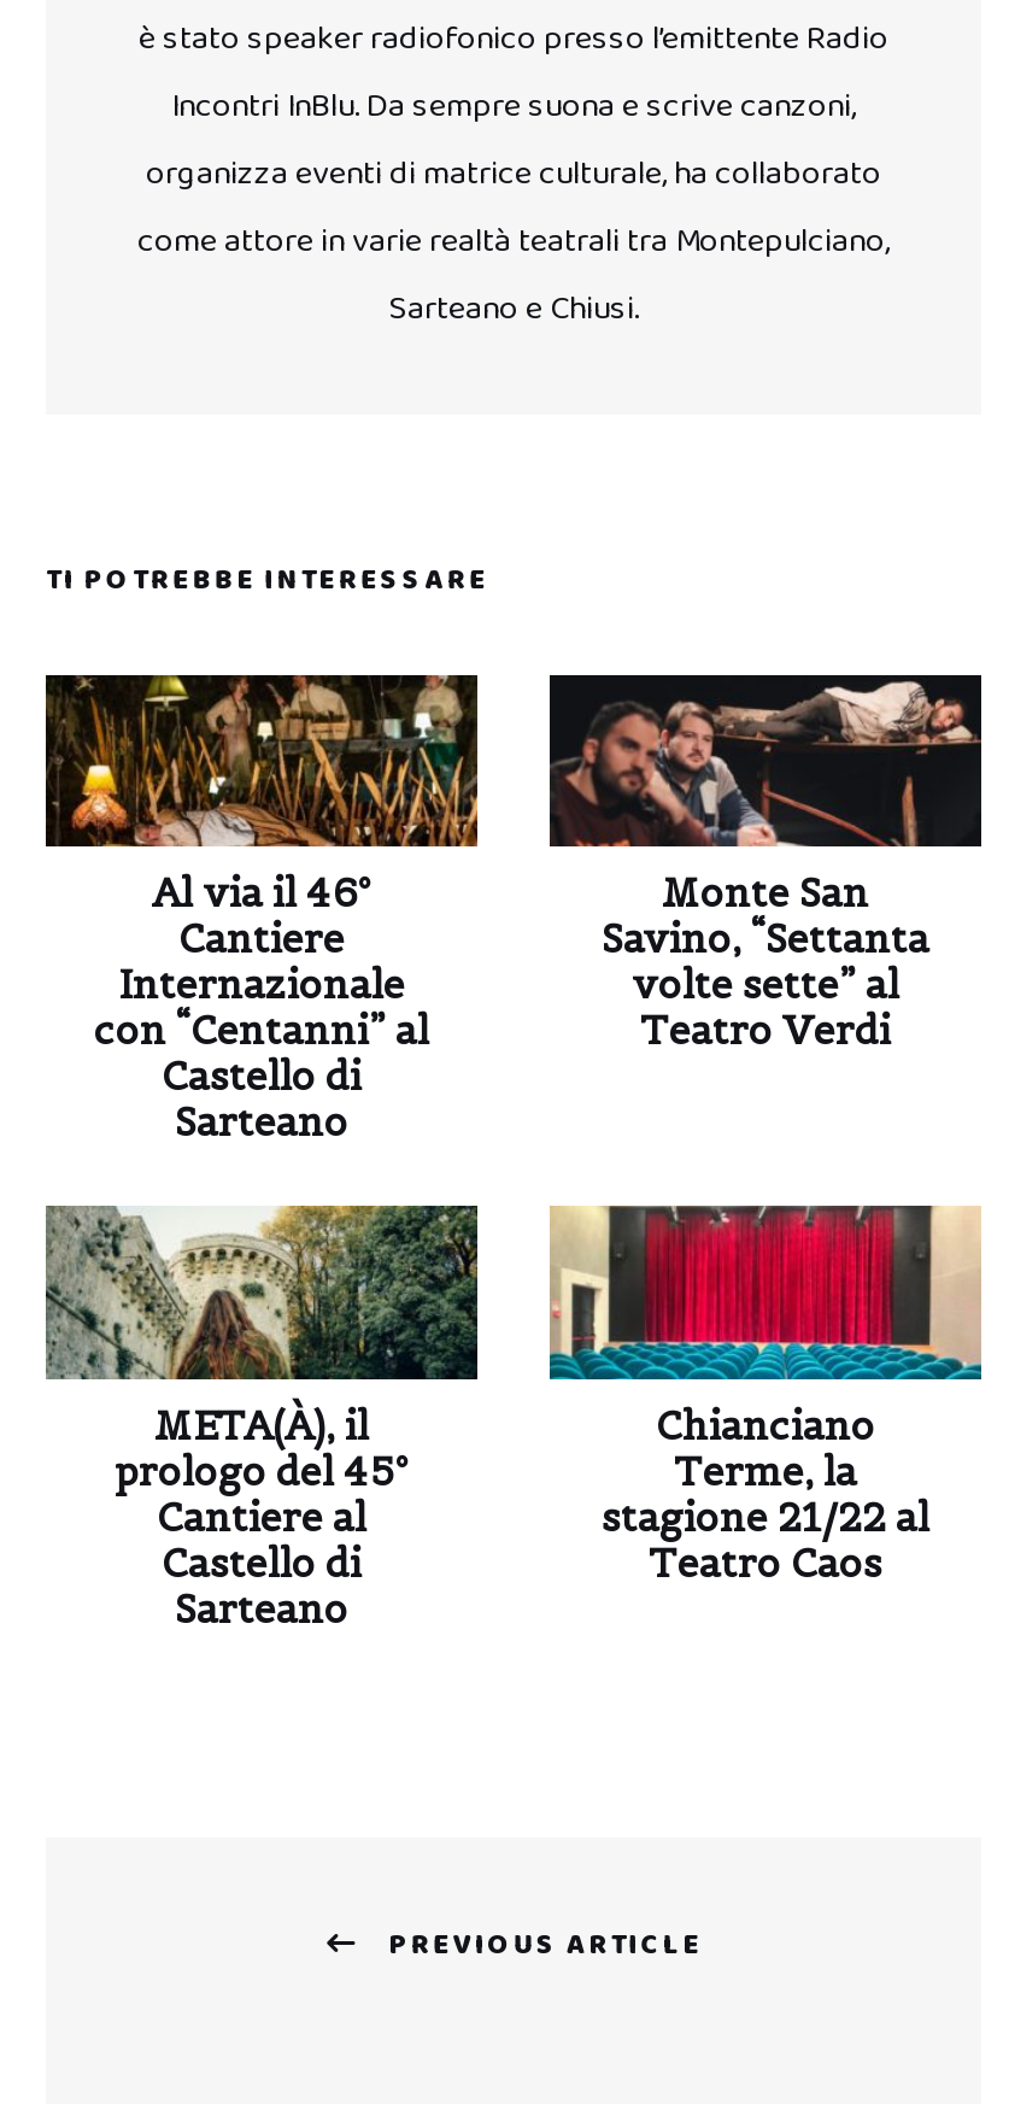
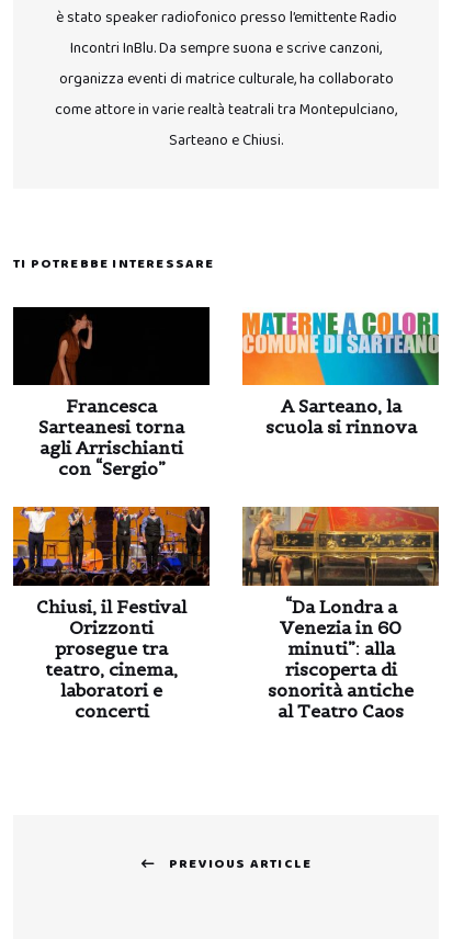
- [image]
- Al via il 46°
- Cantiere
- Internazionale
- con “Centanni” al
- Castello di
- Sarteano
+ [image]
+ Francesca
+ Sarteanesi torna
+ agli Arrischianti
+ con “Sergio”

- [image]
- Monte San
- Savino, “Settanta
- volte sette” al
- Teatro Verdi
+ [image]
+ A Sarteano, la
+ scuola si rinnova

- [image]
- META(À), il
- prologo del 45°
- Cantiere al
- Castello di
- Sarteano
+ [image]
+ Chiusi, il Festival
+ Orizzonti
+ prosegue tra
+ teatro, cinema,
+ laboratori e
+ concerti

- [image]
- Chianciano
- Terme, la
- stagione 21/22 al
- Teatro Caos
+ [image]
+ “Da Londra a
+ Venezia in 60
+ minuti”: alla
+ riscoperta di
+ sonorità antiche
+ al Teatro Caos
